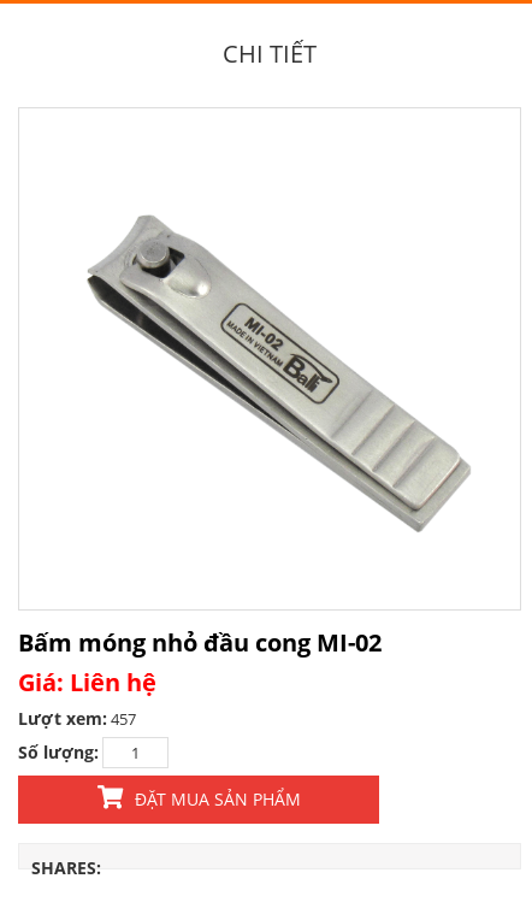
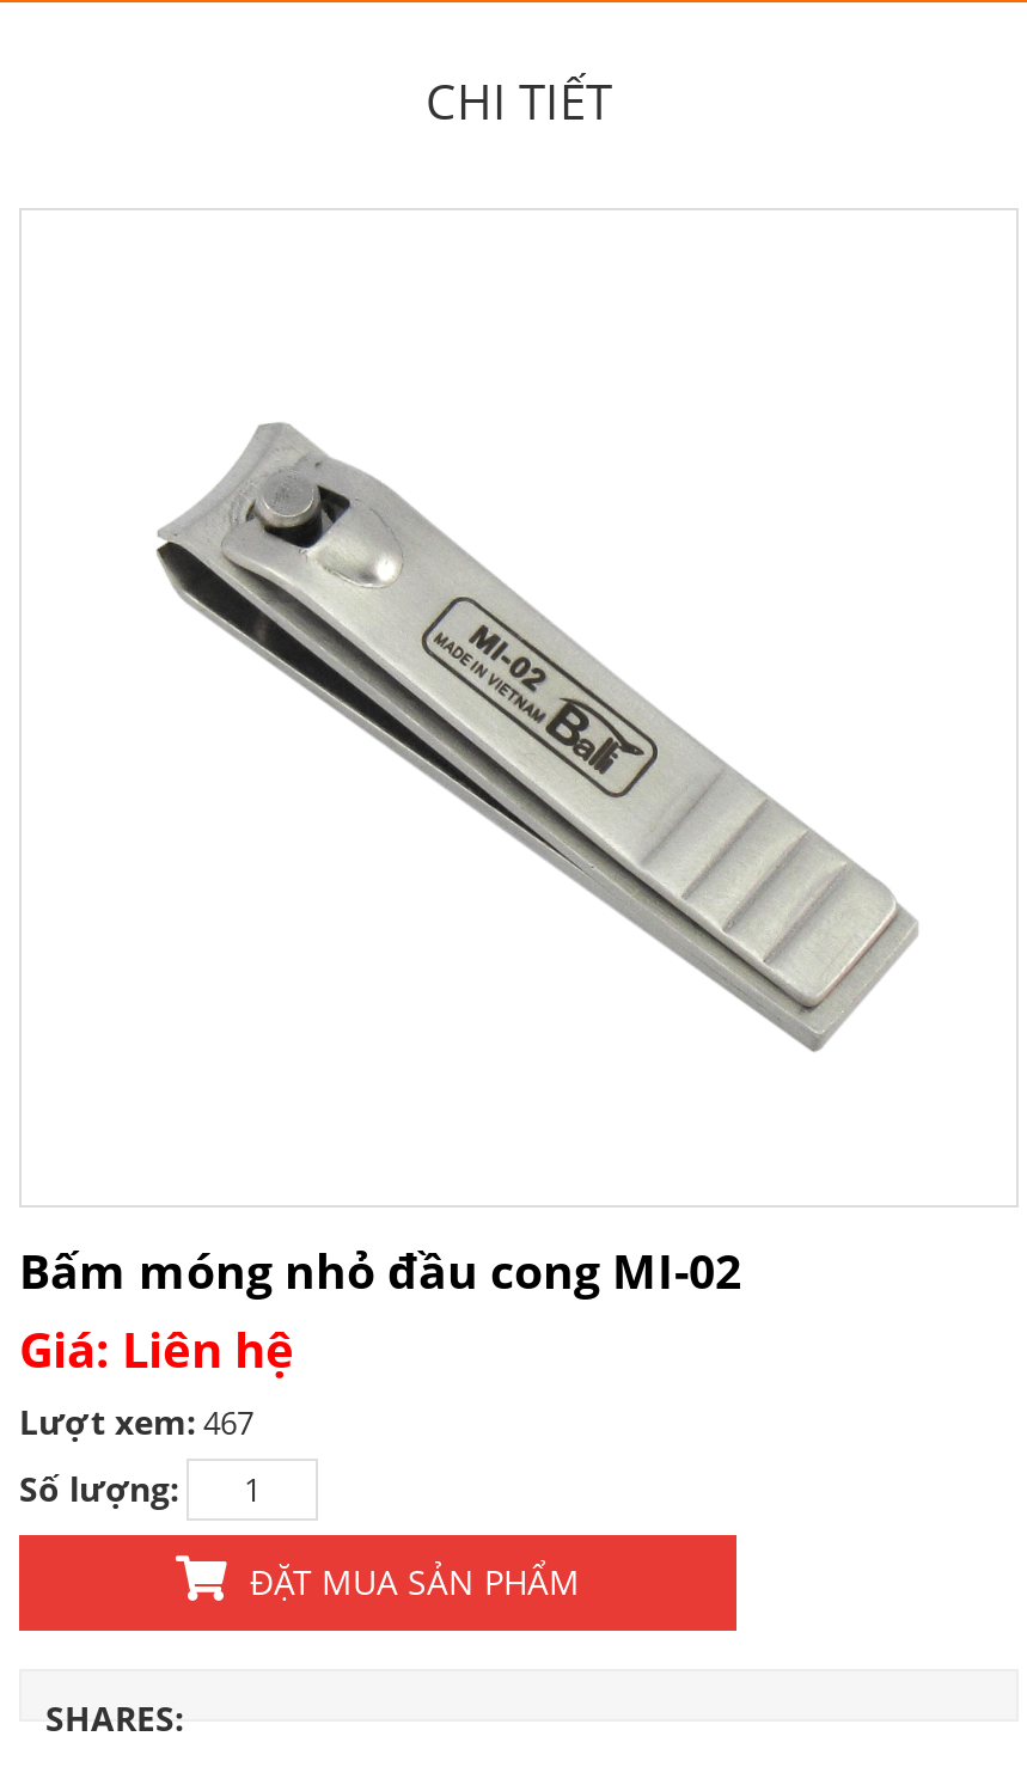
- Lượt xem: 457
+ Lượt xem: 467
